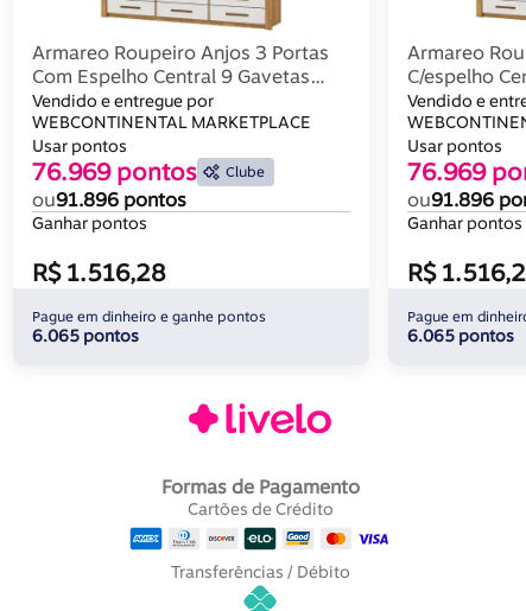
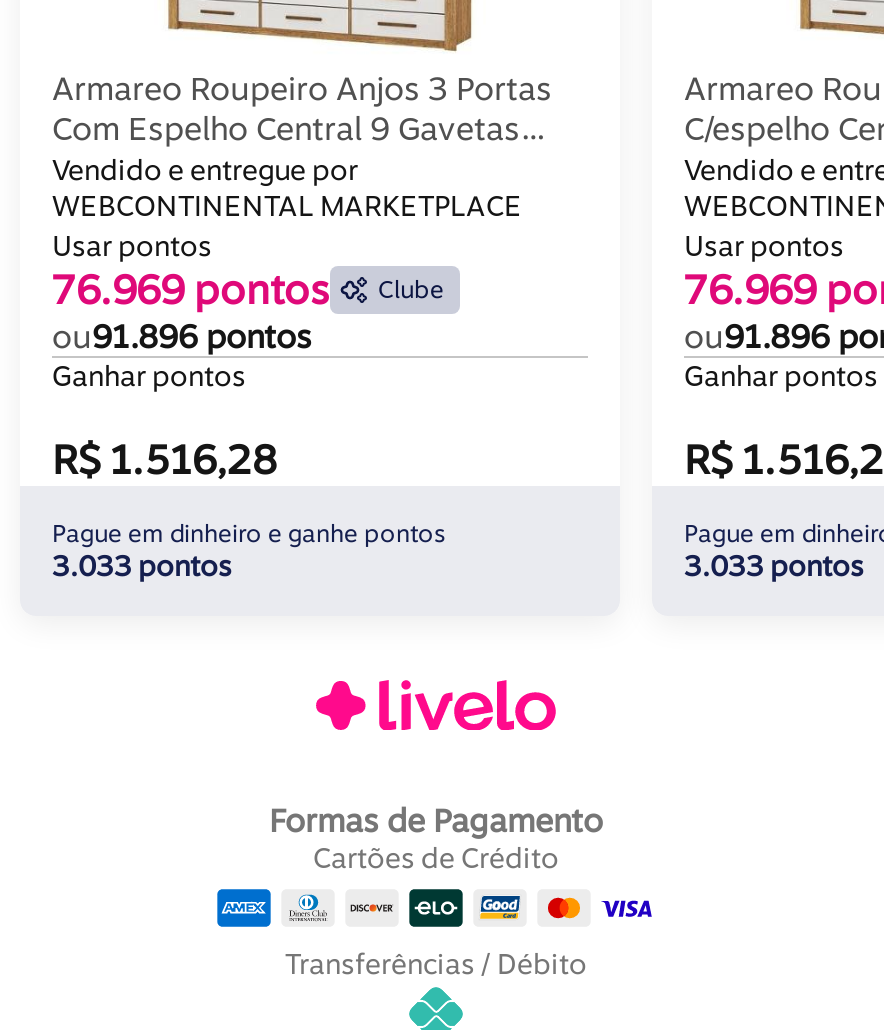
- 6.065 pontos
+ 3.033 pontos

- 6.065 pontos
+ 3.033 pontos
